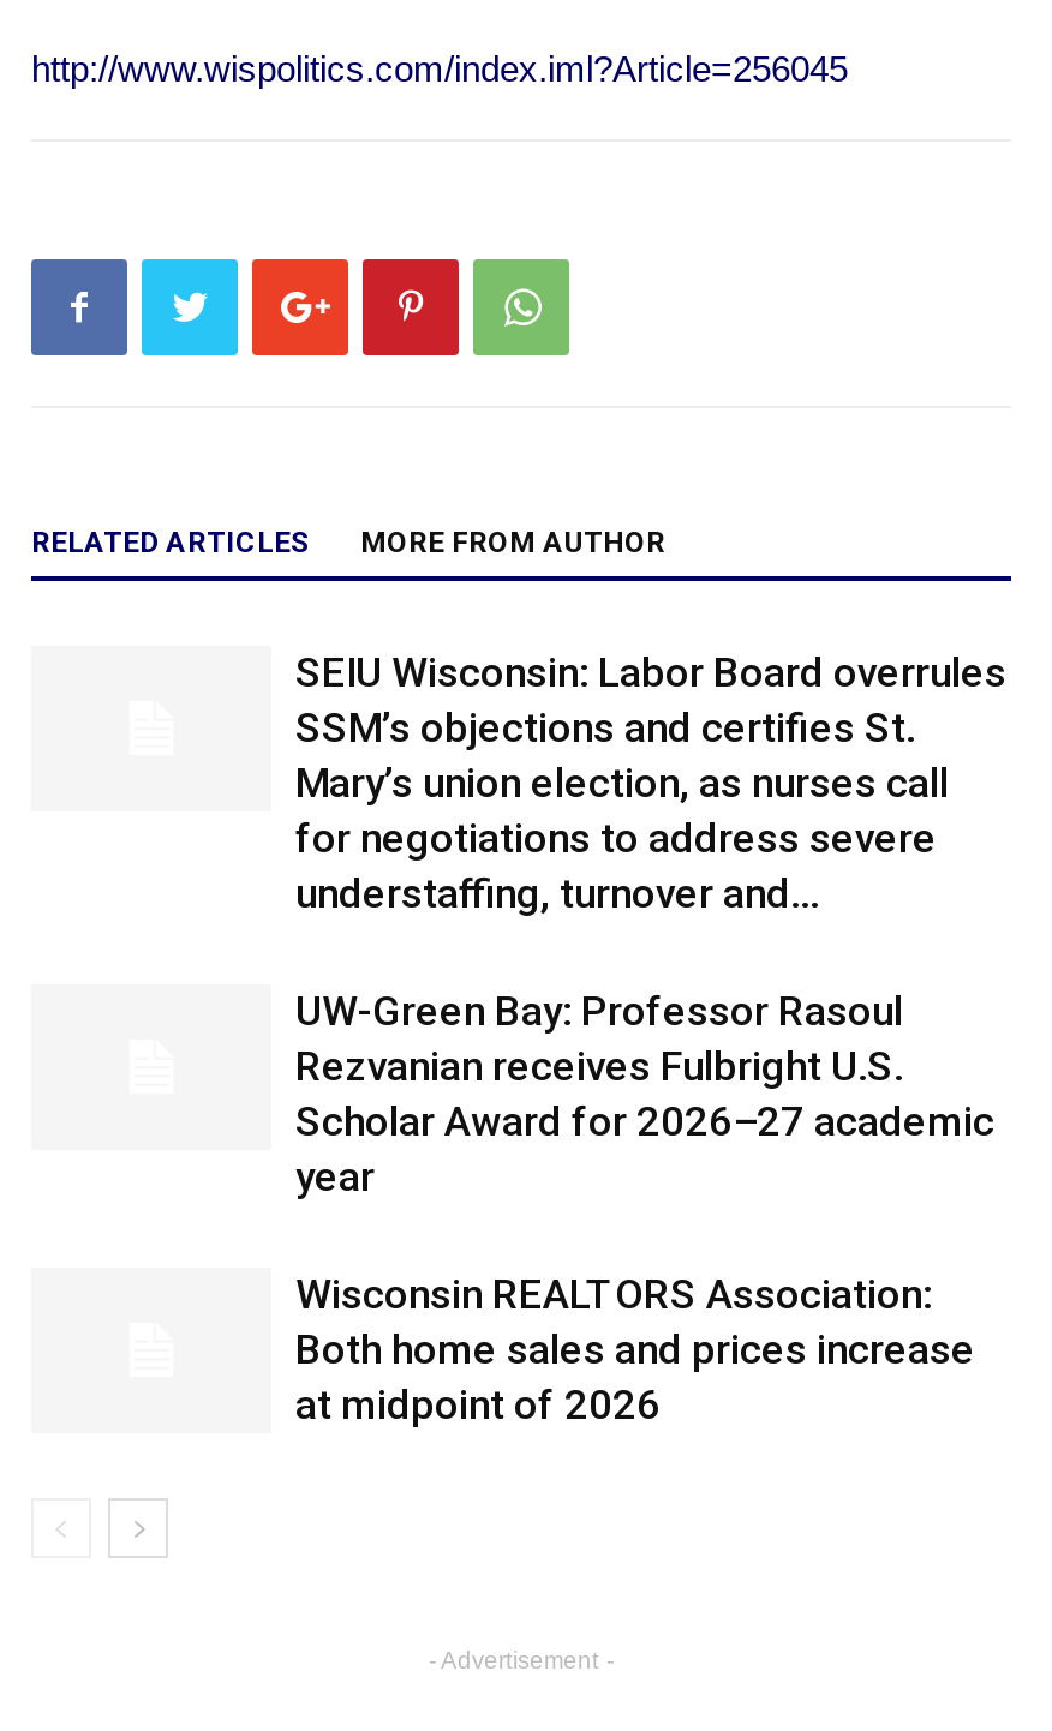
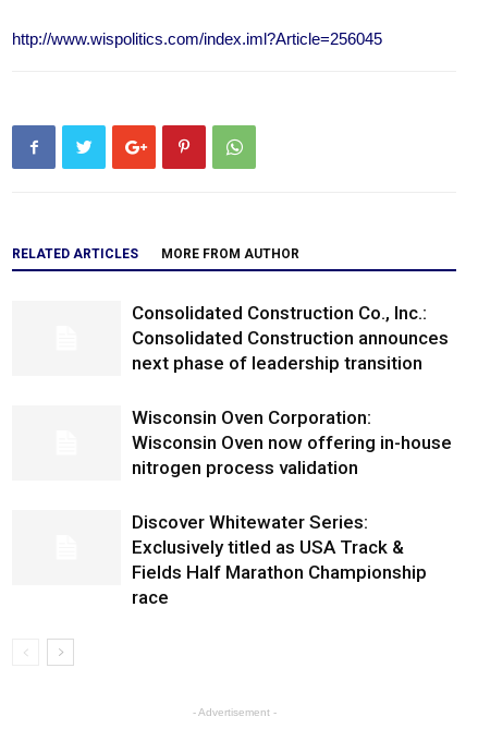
- SEIU Wisconsin: Labor Board overrules
- SSM’s objections and certifies St.
- Mary’s union election, as nurses call
- for negotiations to address severe
- understaffing, turnover and...
+ Consolidated Construction Co., Inc.:
+ Consolidated Construction announces
+ next phase of leadership transition

- UW-Green Bay: Professor Rasoul
- Rezvanian receives Fulbright U.S.
- Scholar Award for 2026–27 academic
- year
+ Wisconsin Oven Corporation:
+ Wisconsin Oven now offering in-house
+ nitrogen process validation

- Wisconsin REALTORS Association:
- Both home sales and prices increase
- at midpoint of 2026
+ Discover Whitewater Series:
+ Exclusively titled as USA Track &
+ Fields Half Marathon Championship
+ race
